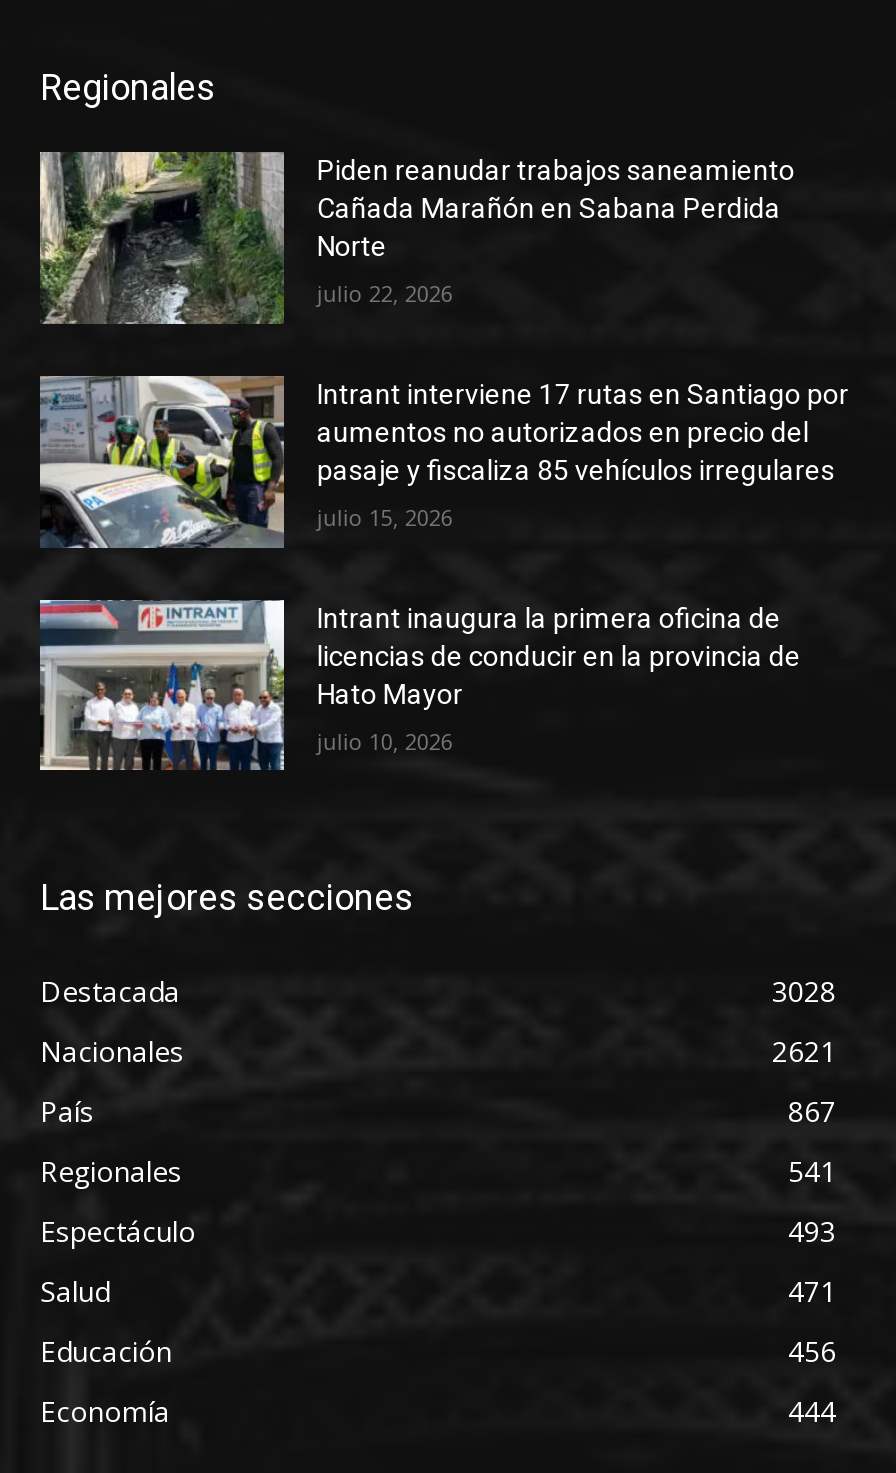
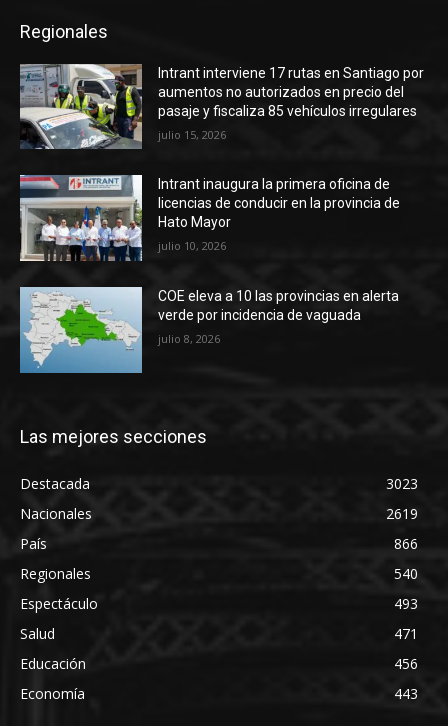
- [image]
- Piden reanudar trabajos saneamiento
- Cañada Marañón en Sabana Perdida
- Norte
- julio 22, 2026

moved up: [image] | Intrant interviene 17 rutas en Santiago por | aumentos no autorizados en precio del | ... | Hato Mayor | julio 10, 2026

+ [image]
+ COE eleva a 10 las provincias en alerta
+ verde por incidencia de vaguada
+ julio 8, 2026

- 3028
+ 3023

- 2621
+ 2619

- 867
+ 866

- 541
+ 540

- 444
+ 443
